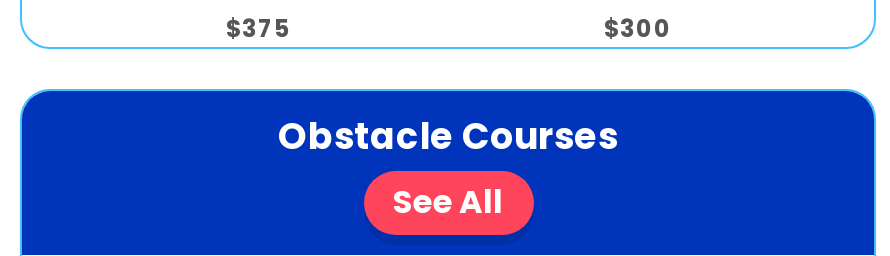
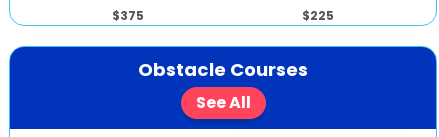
- $300
+ $225
